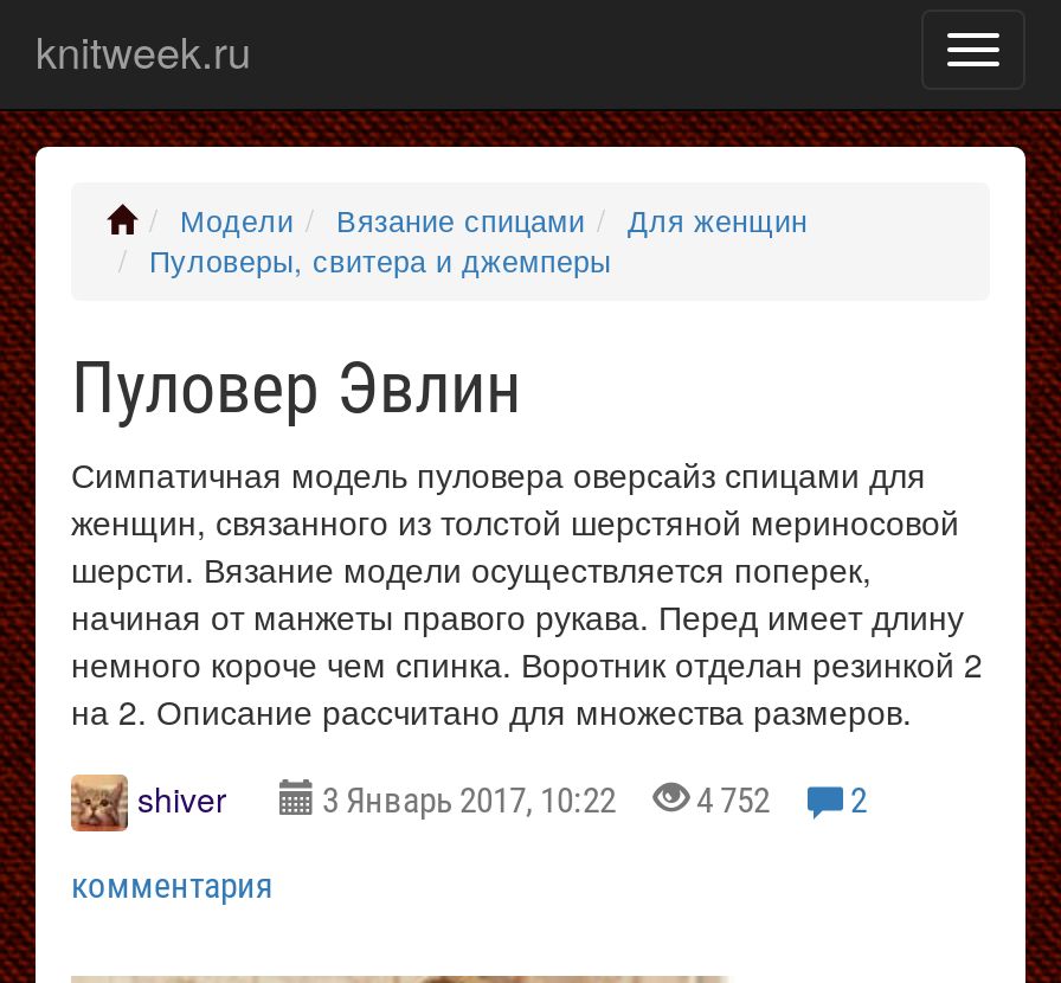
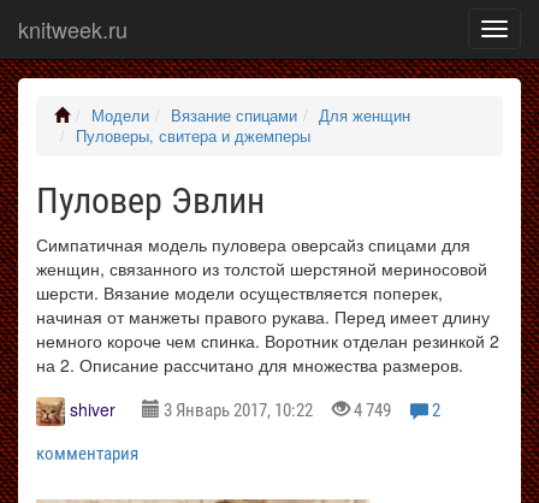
- 3 Январь 2017, 10:22 4 752 2
+ 3 Январь 2017, 10:22 4 749 2
